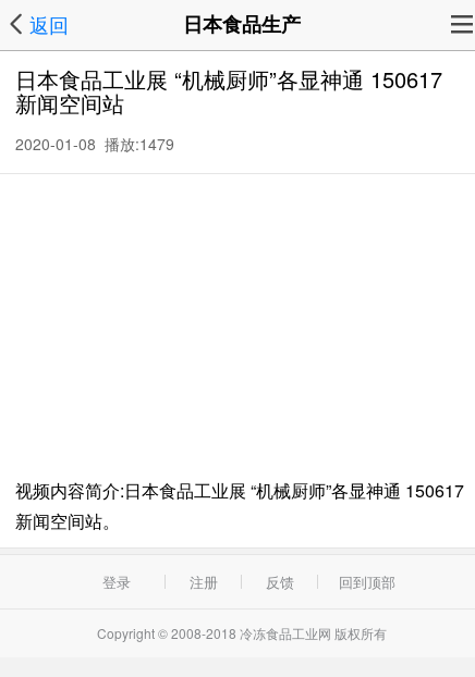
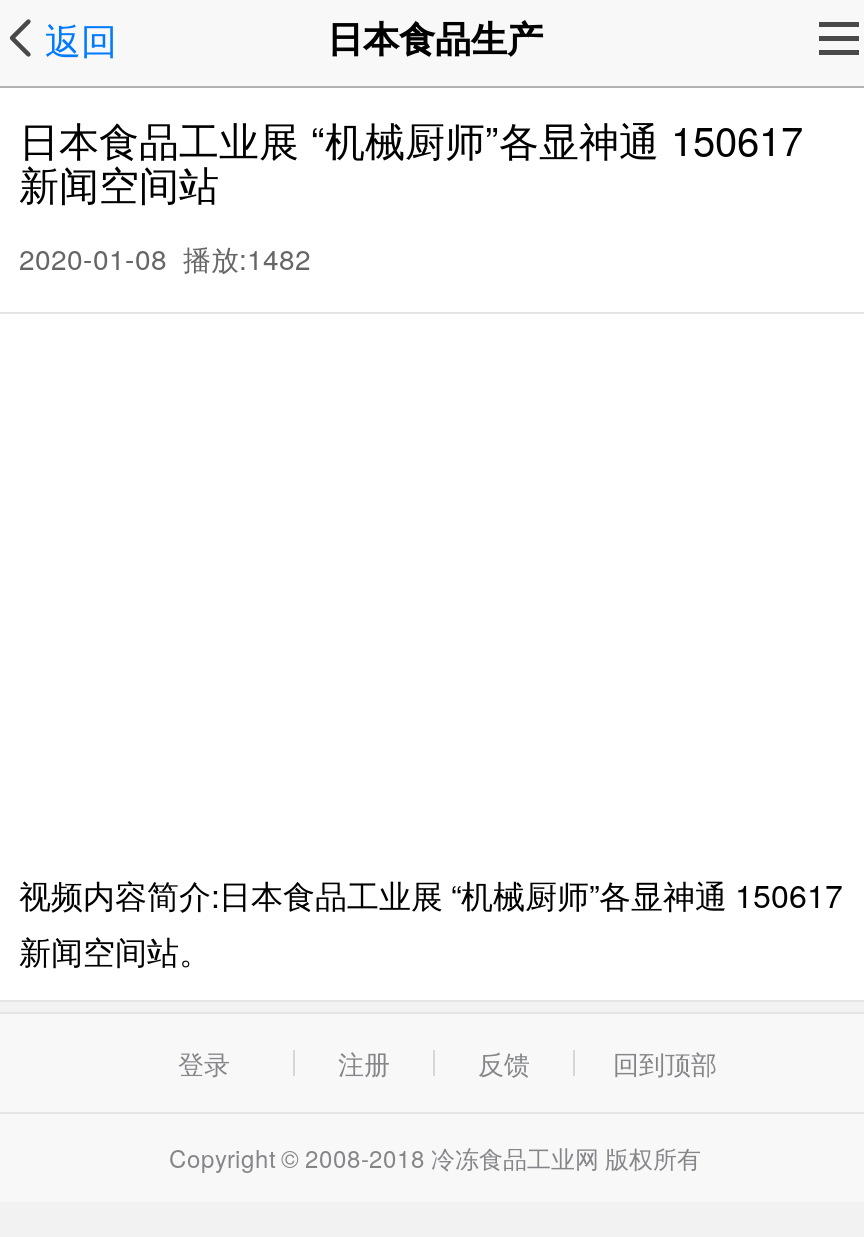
- 2020-01-08 播放:1479
+ 2020-01-08 播放:1482
